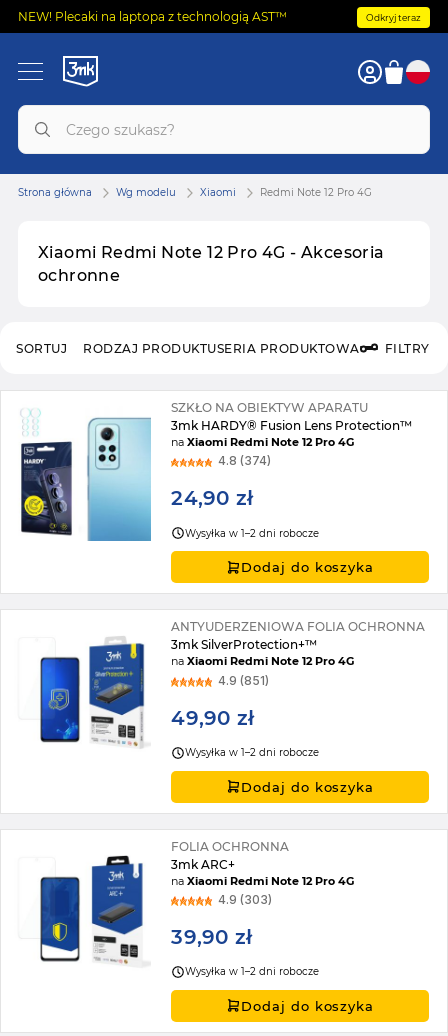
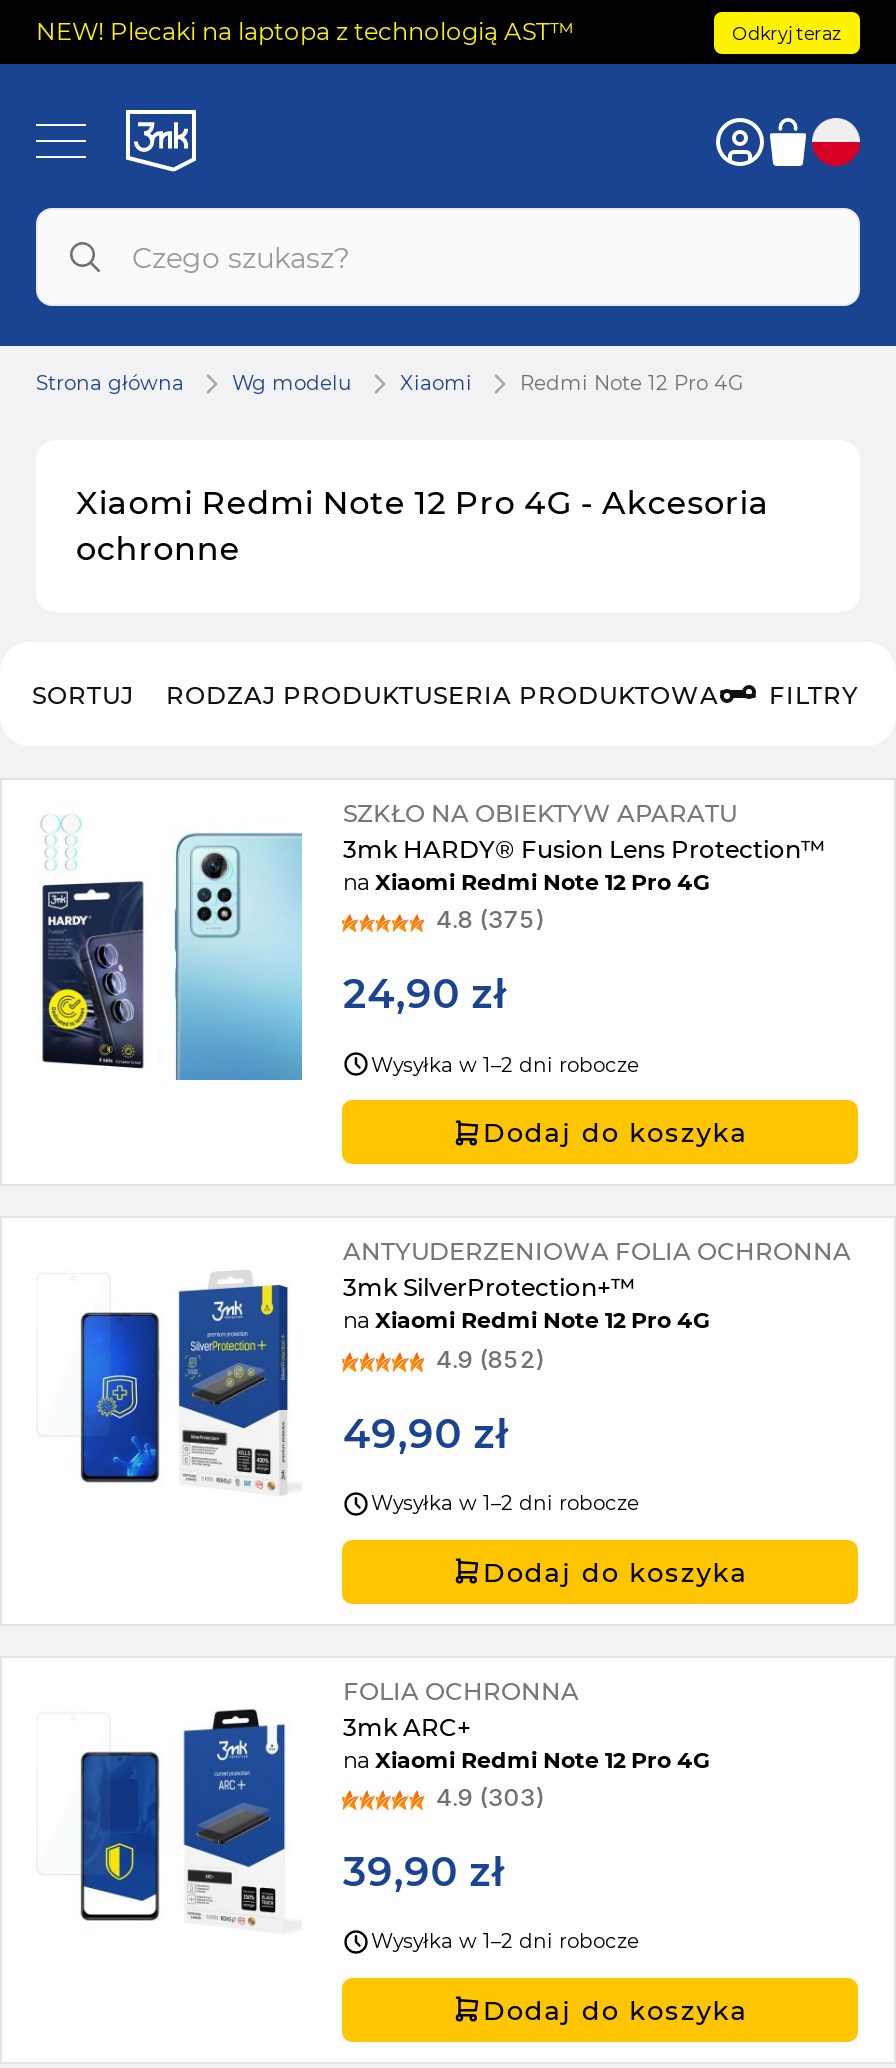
- 4.8 (374)
+ 4.8 (375)

- 4.9 (851)
+ 4.9 (852)
